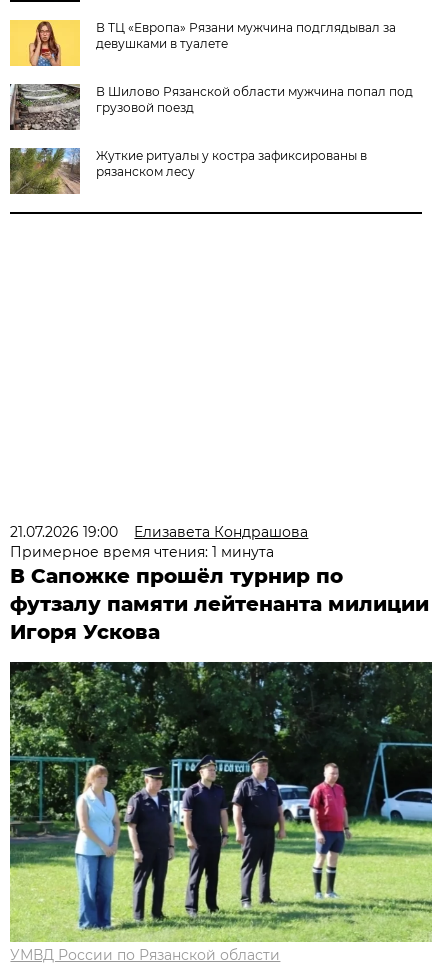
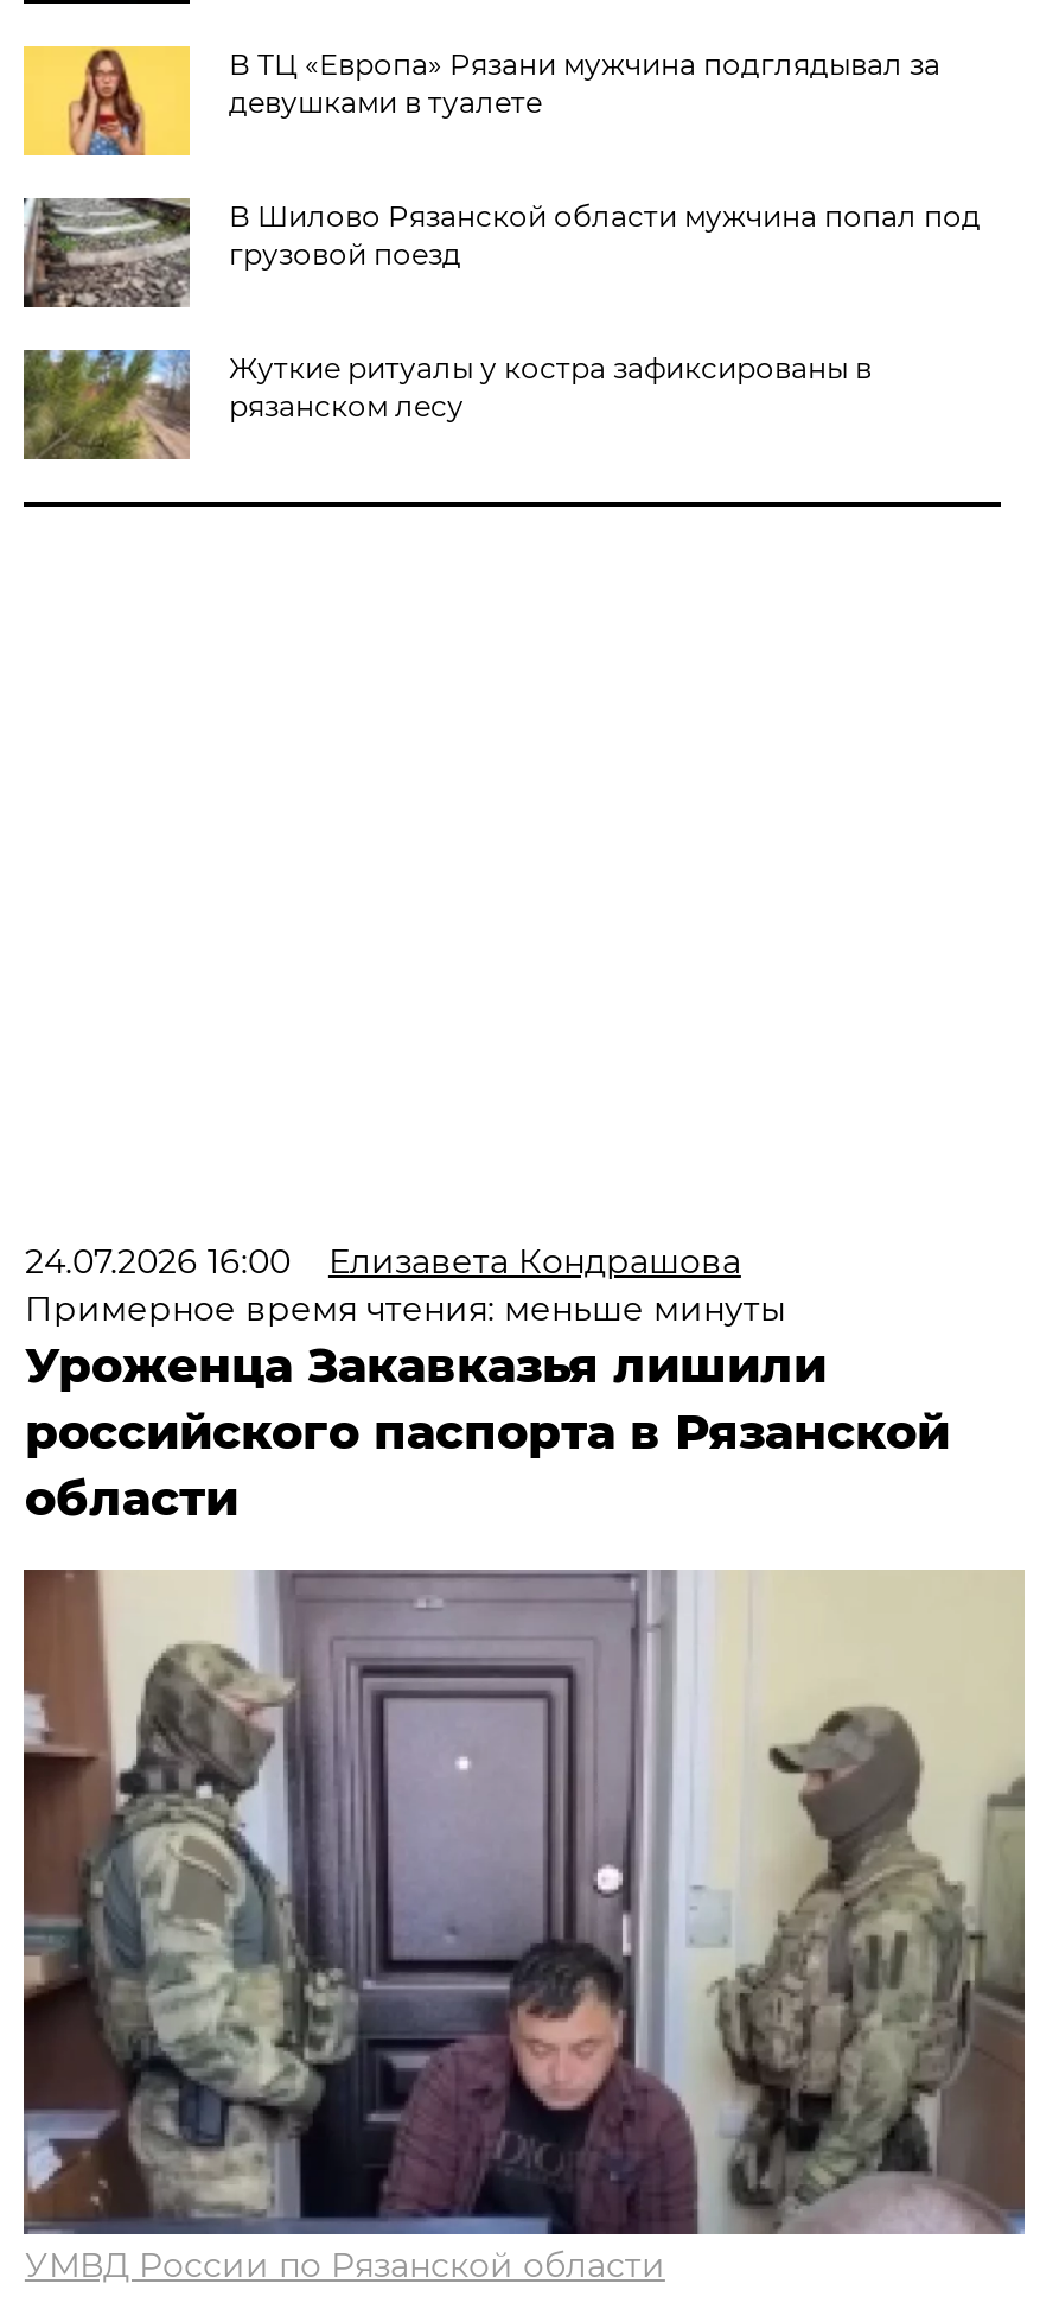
- 21.07.2026 19:00 Елизавета Кондрашова
+ 24.07.2026 16:00 Елизавета Кондрашова

- Примерное время чтения: 1 минута
- В Сапожке прошёл турнир по
- футзалу памяти лейтенанта милиции
- Игоря Ускова
+ Примерное время чтения: меньше минуты
+ Уроженца Закавказья лишили
+ российского паспорта в Рязанской
+ области

- [image]
+ [image]
